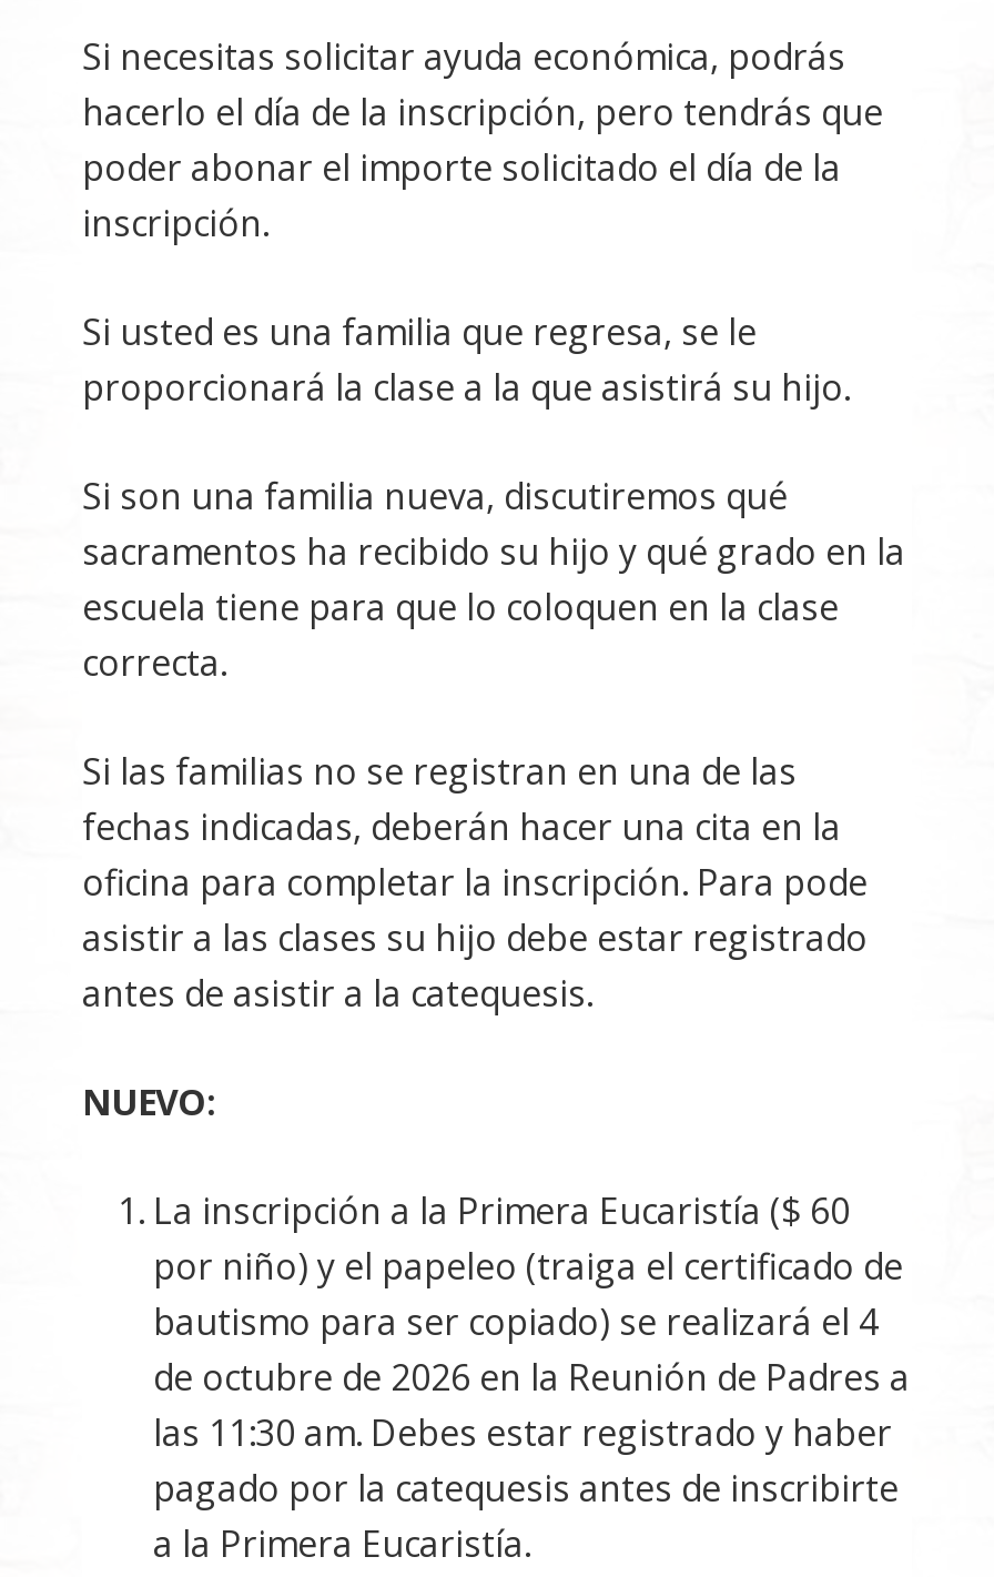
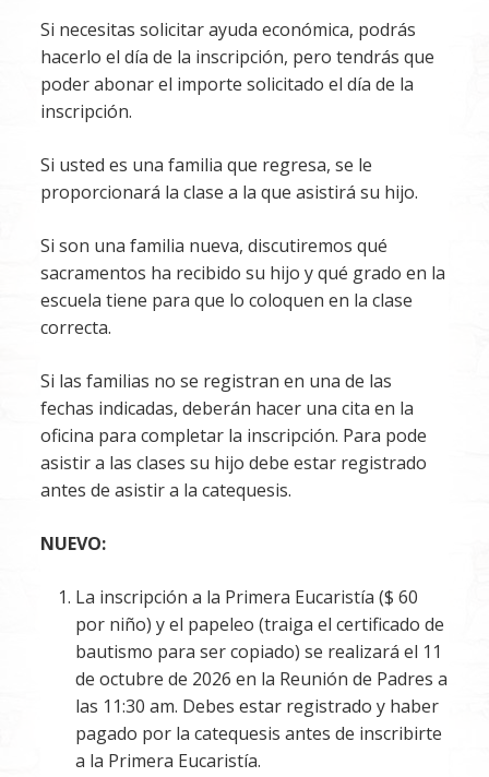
- bautismo para ser copiado) se realizará el 4
+ bautismo para ser copiado) se realizará el 11
